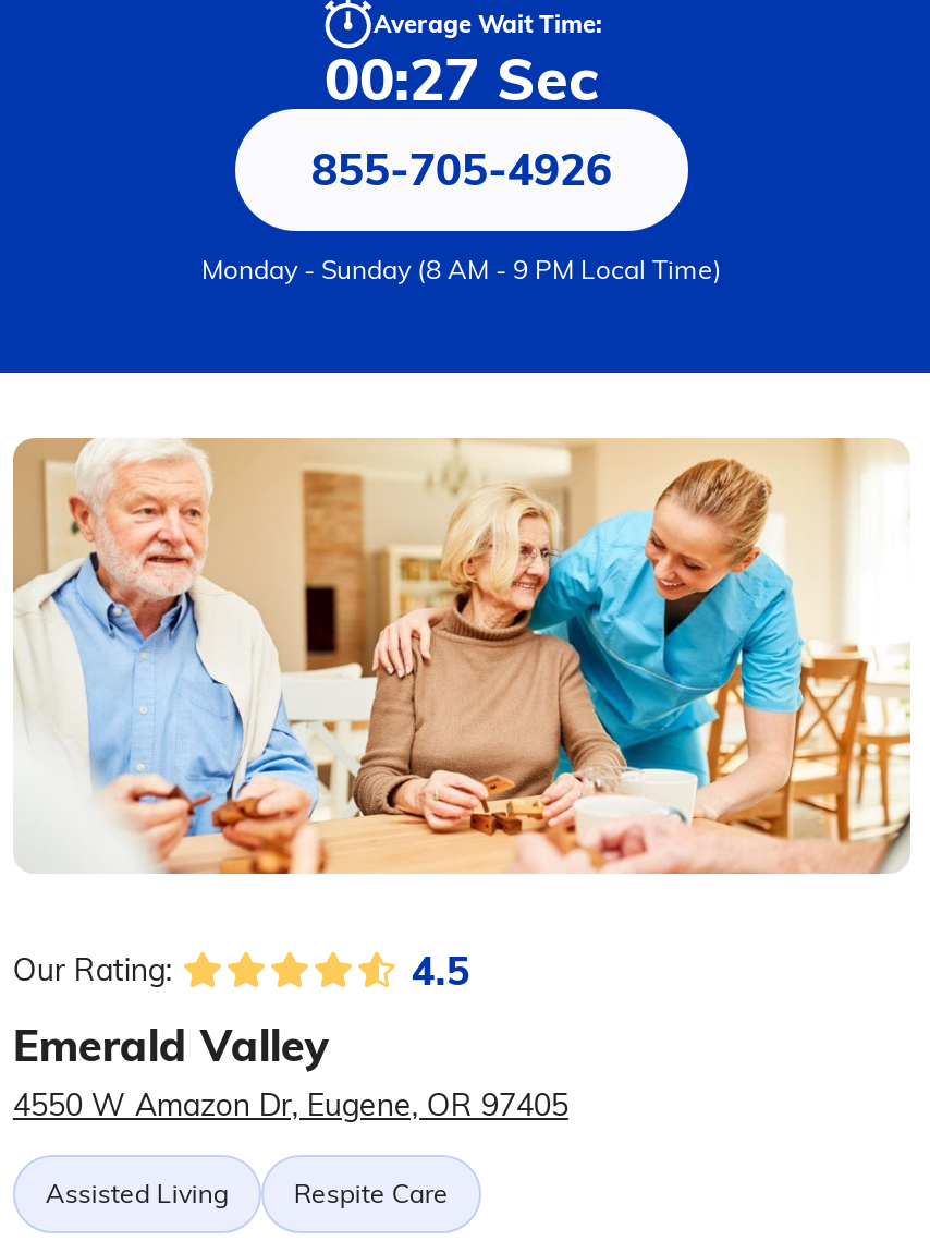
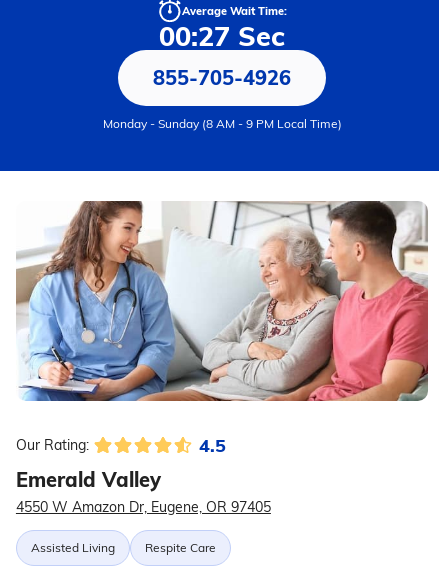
- [image]
+ [image]
